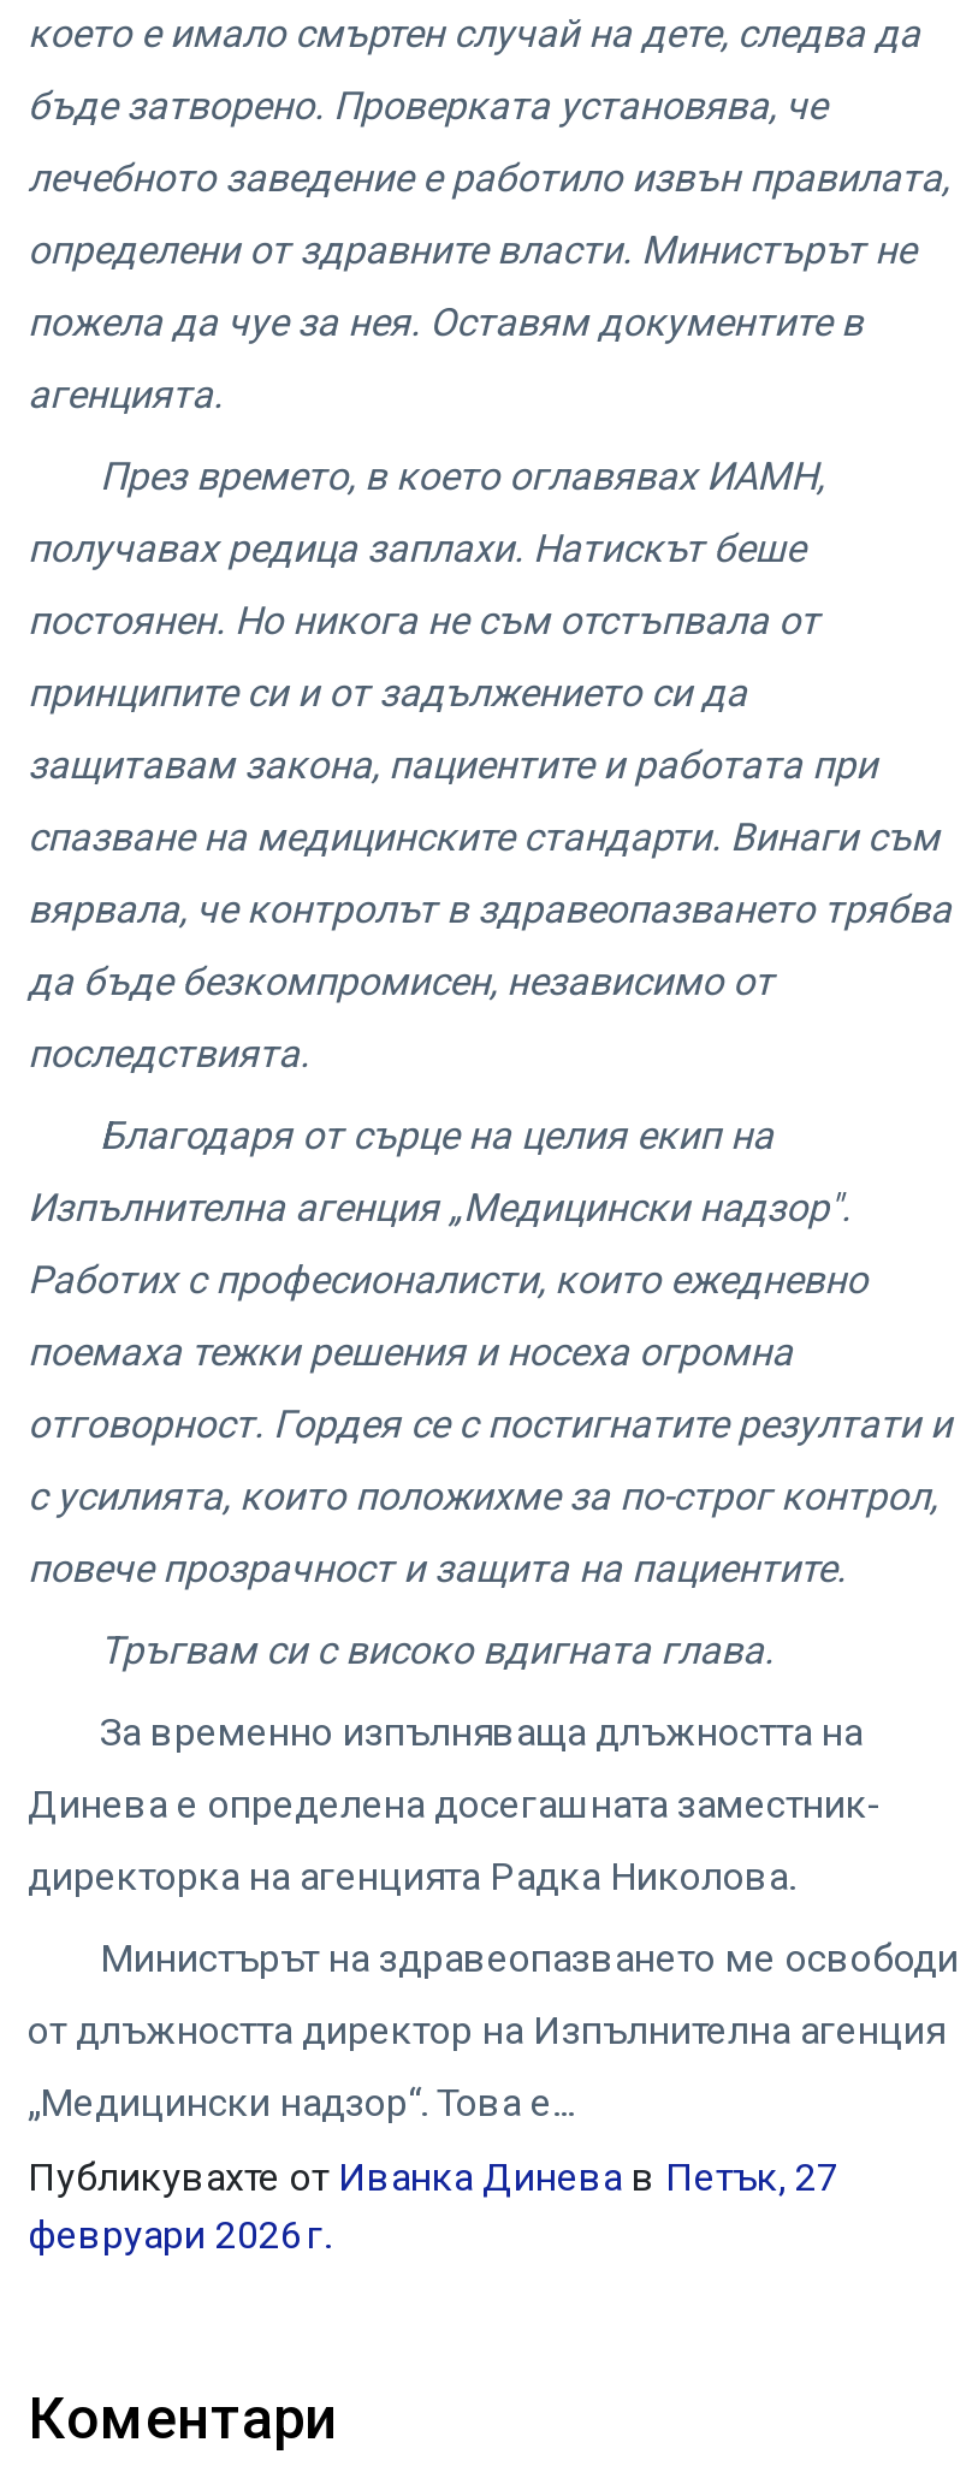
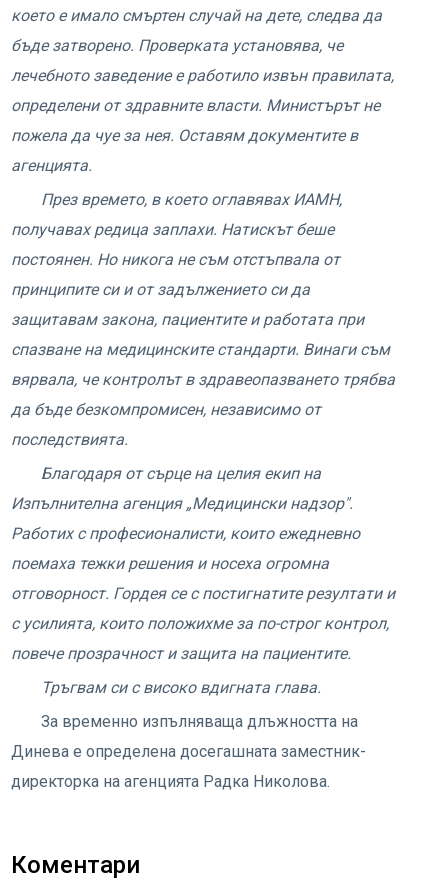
- Министърът на здравеопазването ме освободи
- от длъжността директор на Изпълнителна агенция
- „Медицински надзор“. Това е...
- Публикувахте от Иванка Динева в Петък, 27
- февруари 2026 г.
